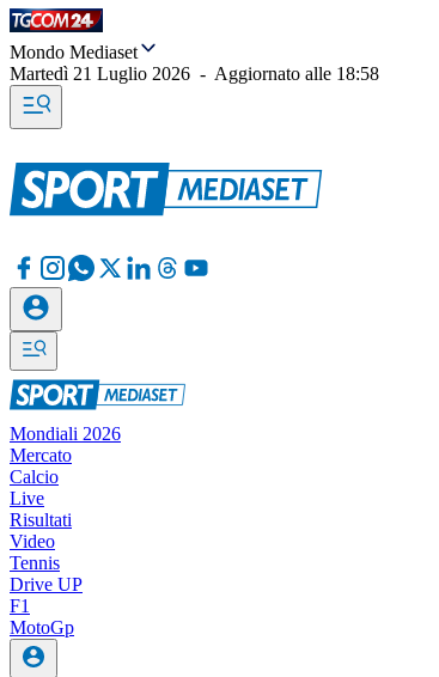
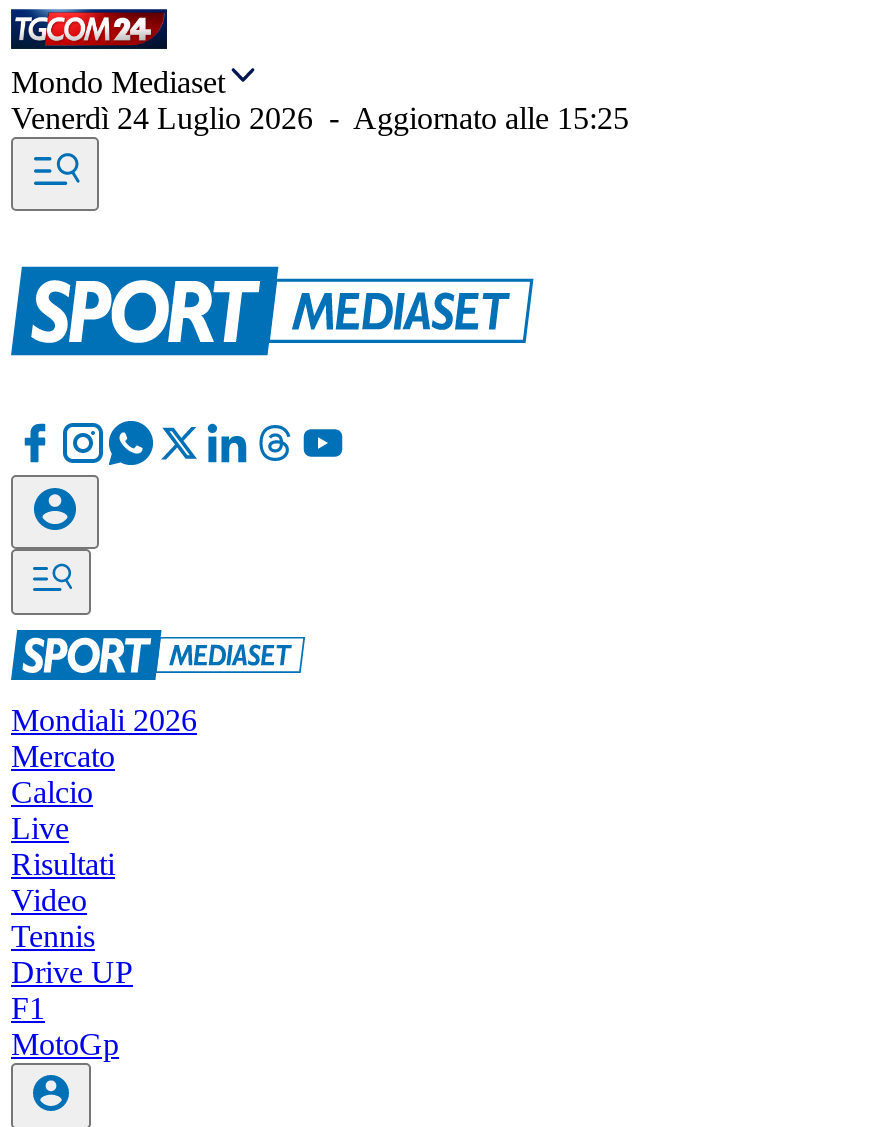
- Martedì 21 Luglio 2026 - Aggiornato alle 18:58
+ Venerdì 24 Luglio 2026 - Aggiornato alle 15:25
